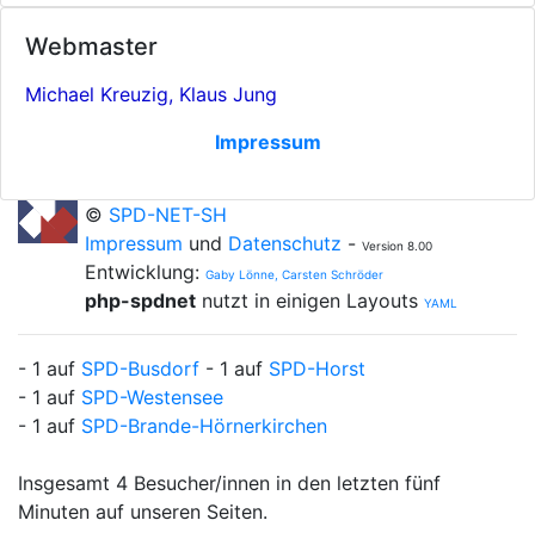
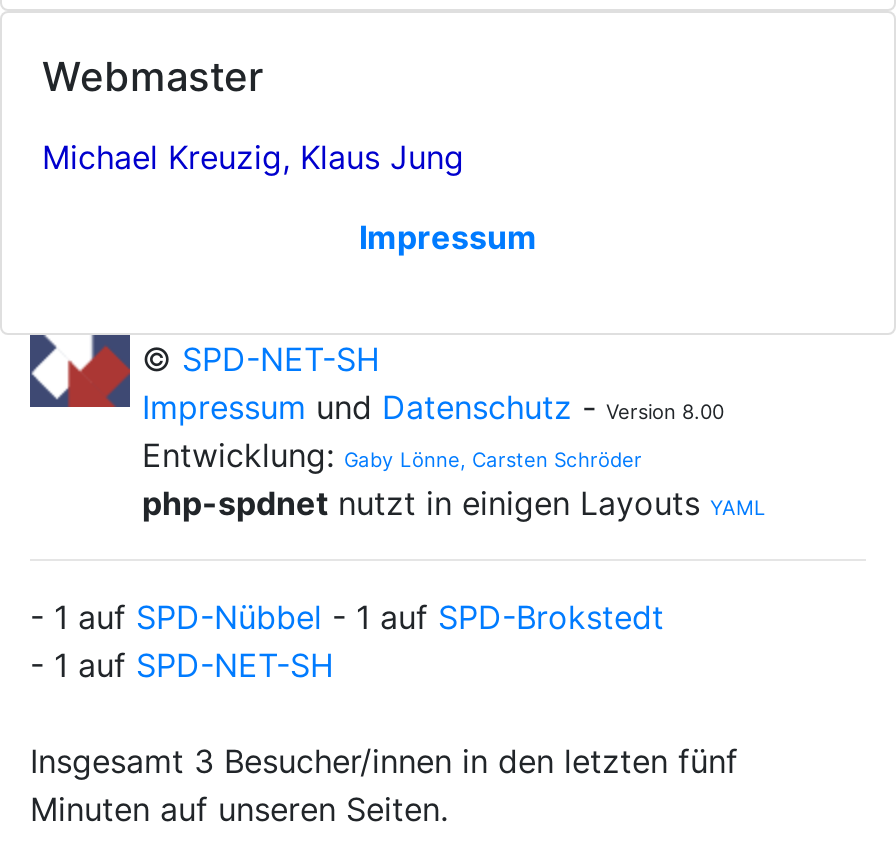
- - 1 auf SPD-Busdorf - 1 auf SPD-Horst
- - 1 auf SPD-Westensee
- - 1 auf SPD-Brande-Hörnerkirchen
+ - 1 auf SPD-Nübbel - 1 auf SPD-Brokstedt
+ - 1 auf SPD-NET-SH

- Insgesamt 4 Besucher/innen in den letzten fünf
+ Insgesamt 3 Besucher/innen in den letzten fünf
